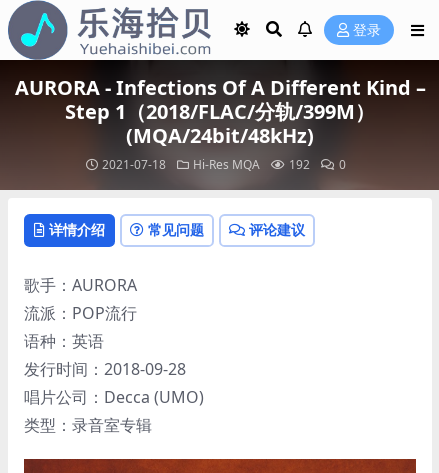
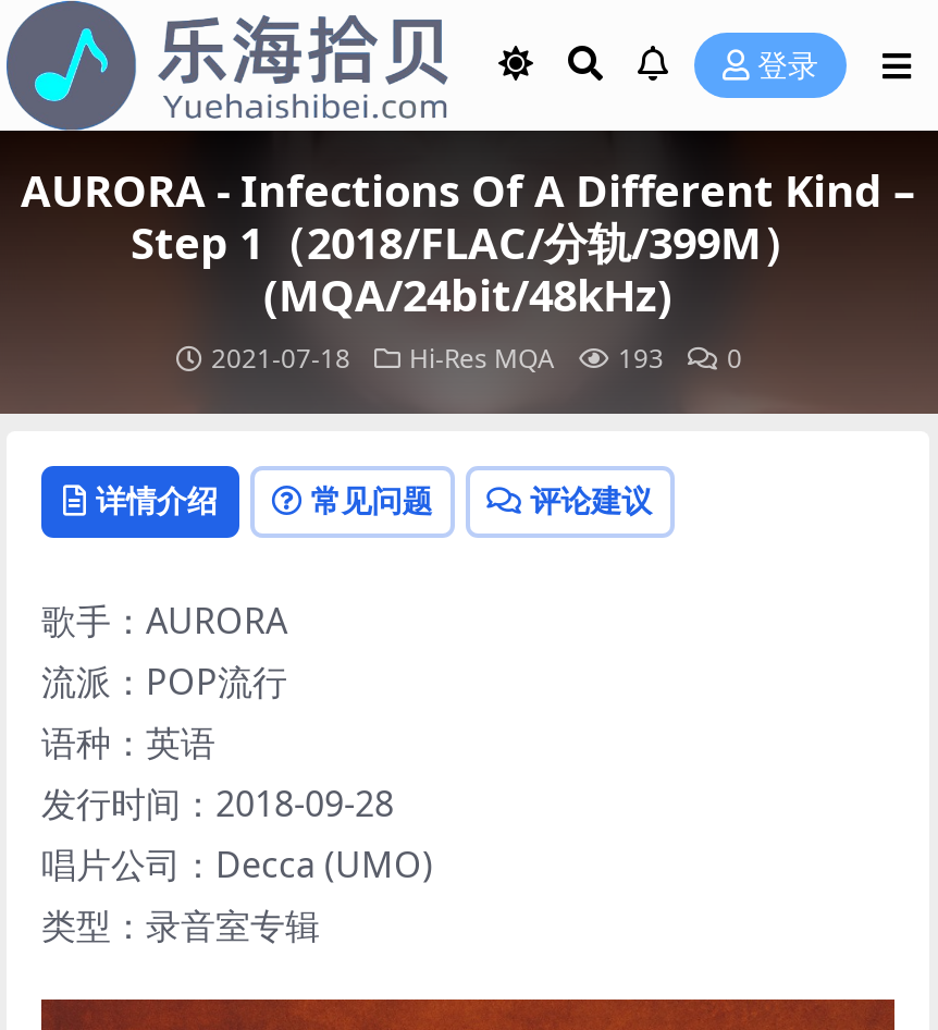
- 2021-07-18 Hi-Res MQA 192 0
+ 2021-07-18 Hi-Res MQA 193 0
